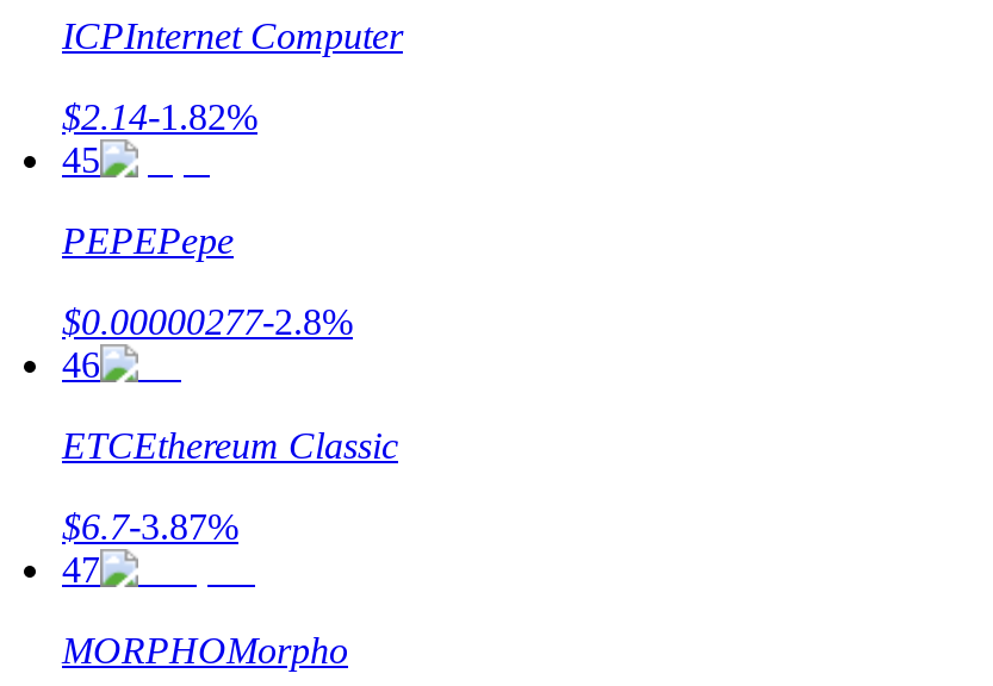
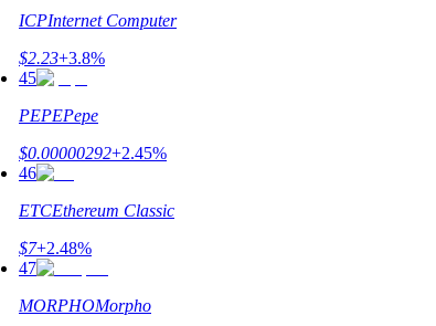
- $2.14-1.82%
+ $2.23+3.8%

- $0.00000277-2.8%
+ $0.00000292+2.45%

- $6.7-3.87%
+ $7+2.48%
